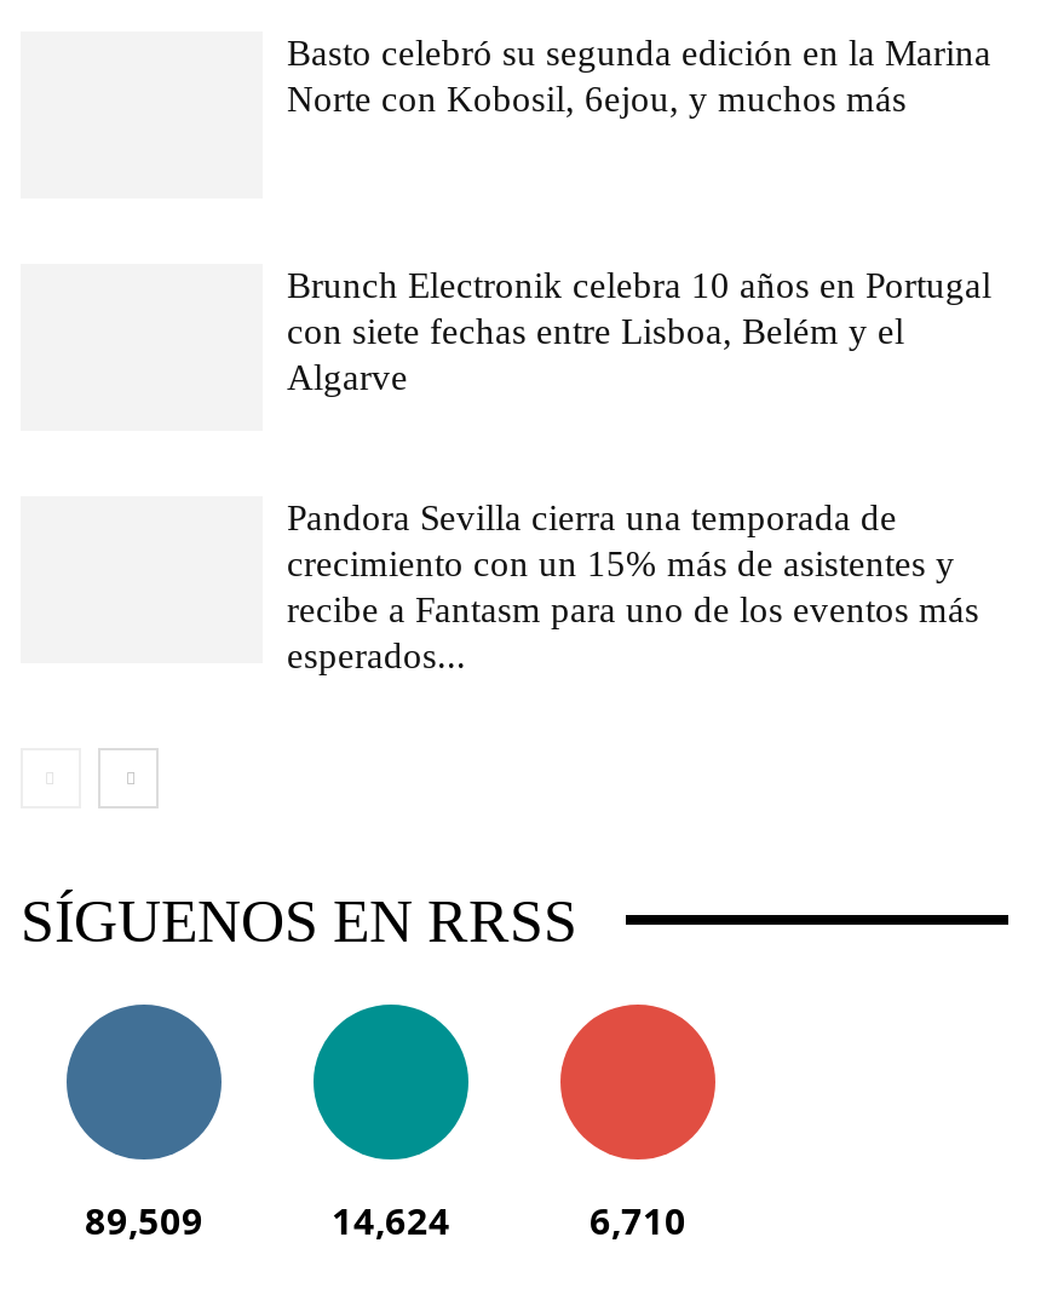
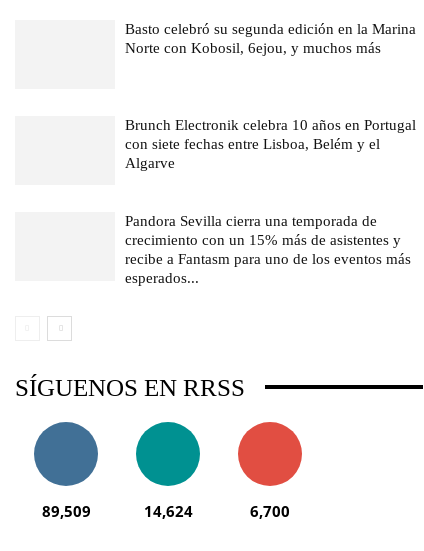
- 6,710
+ 6,700
